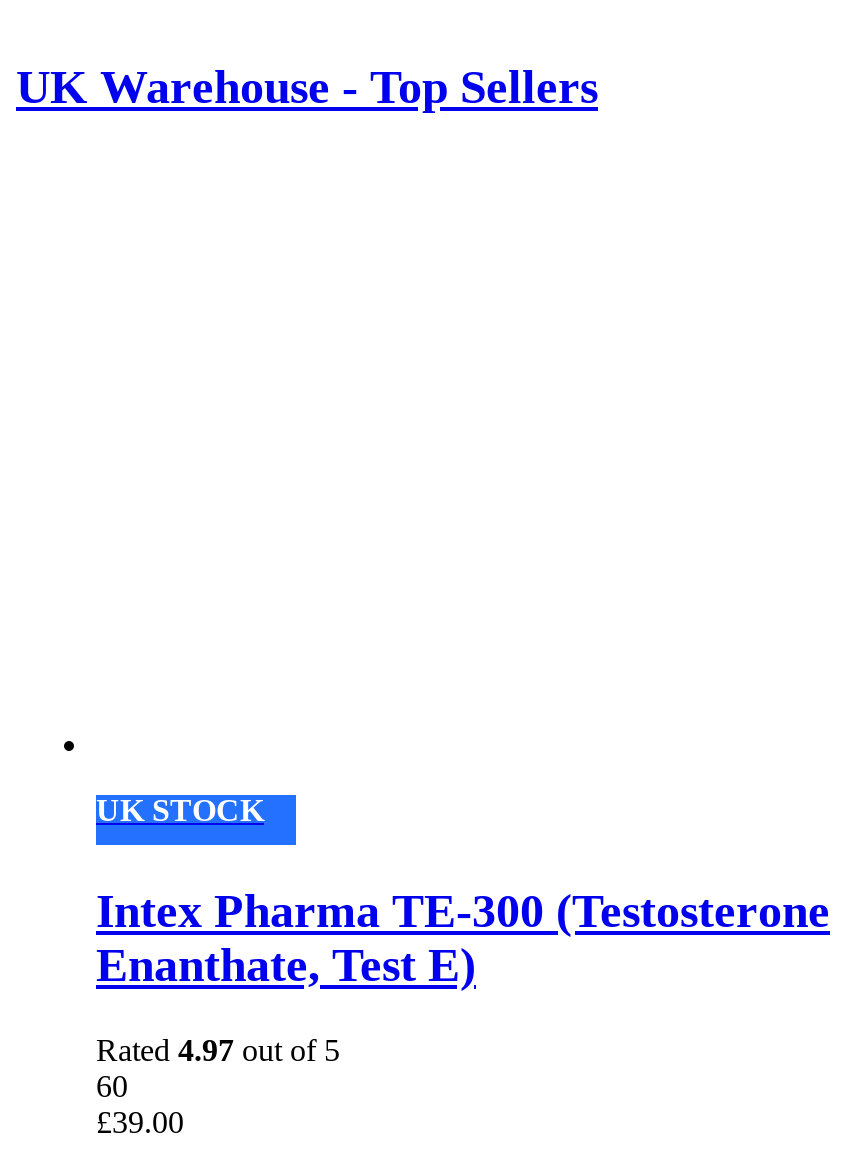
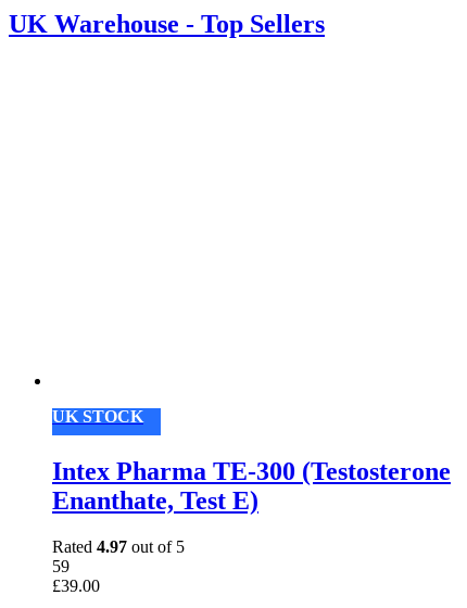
- 60
+ 59
